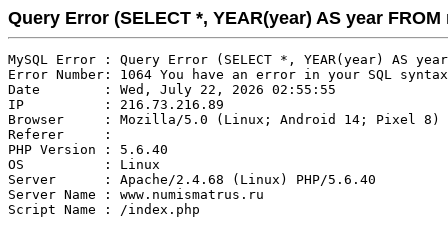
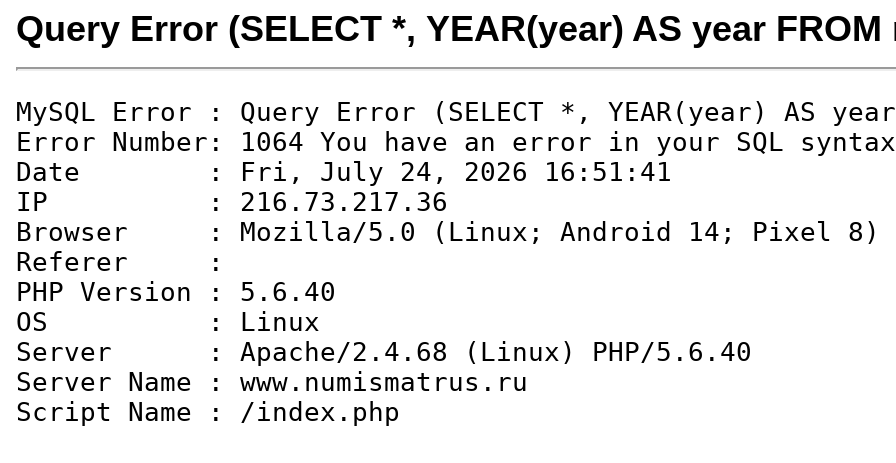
- Date : Wed, July 22, 2026 02:55:55
+ Date : Fri, July 24, 2026 16:51:41

- IP : 216.73.216.89
+ IP : 216.73.217.36
